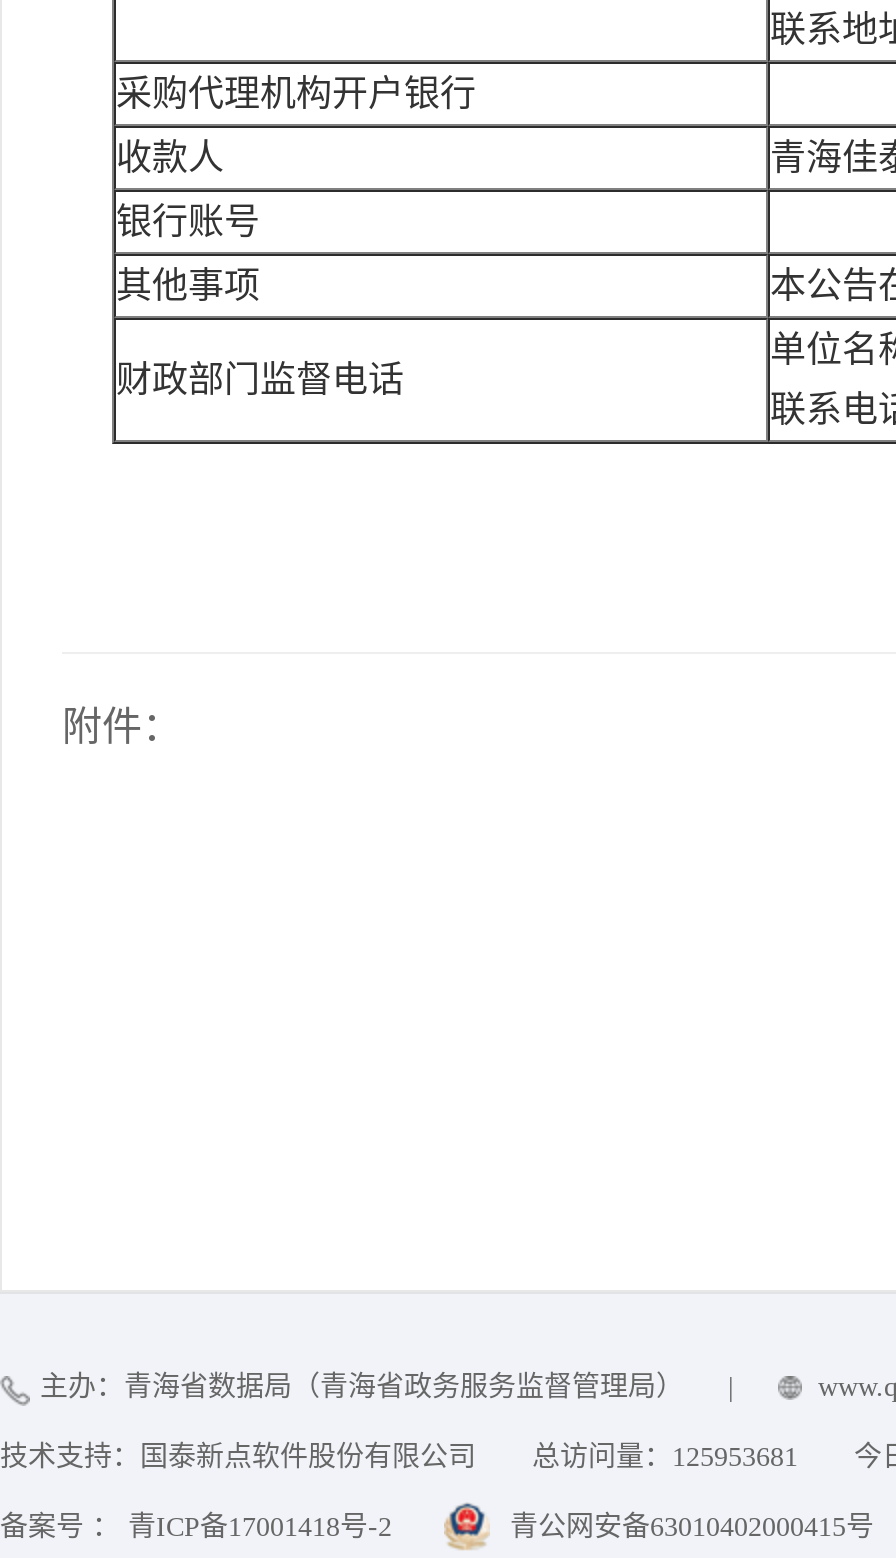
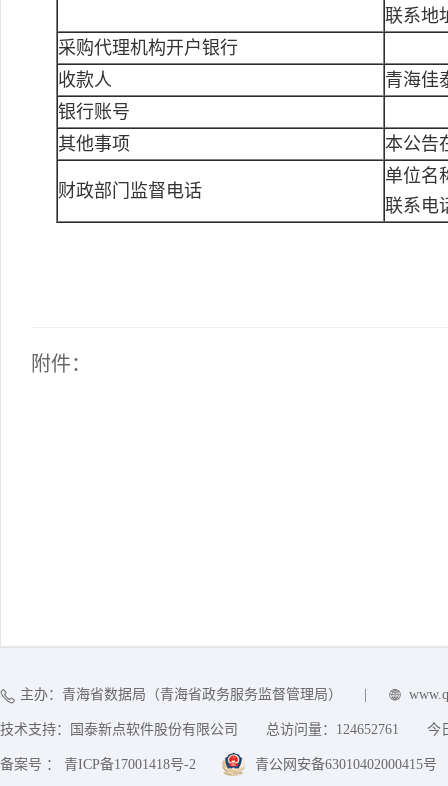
- 总访问量：125953681
+ 总访问量：124652761
